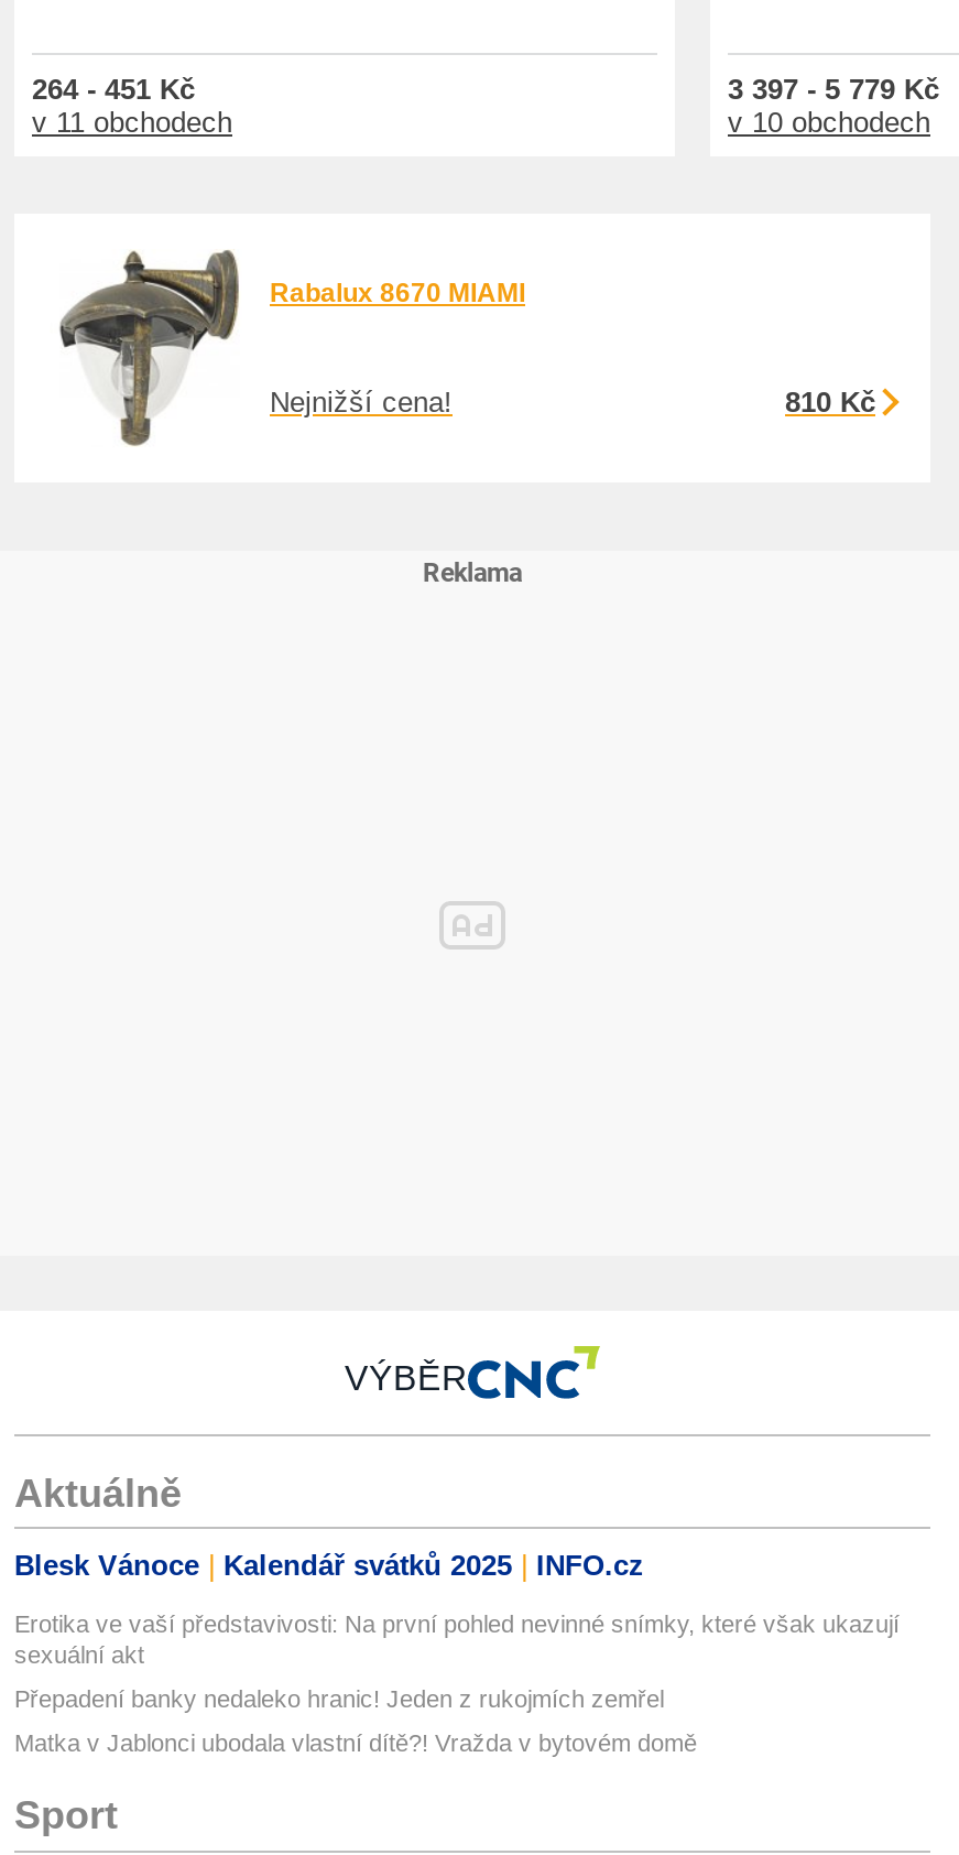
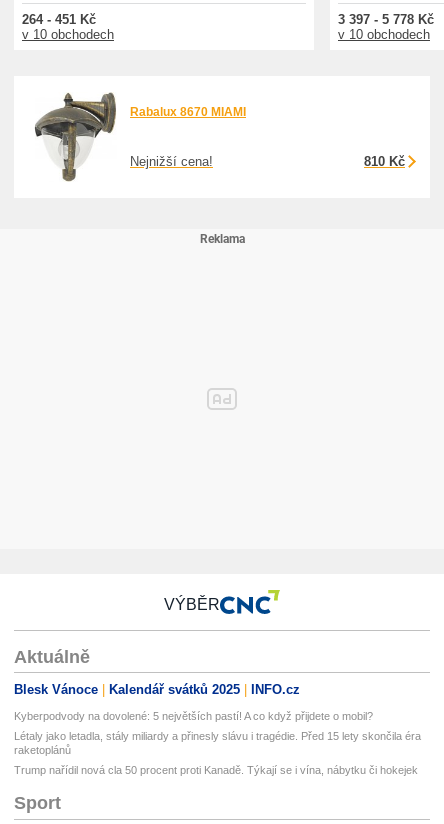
- 3 397 - 5 779 Kč
+ 3 397 - 5 778 Kč

- v 11 obchodech
+ v 10 obchodech

- Erotika ve vaší představivosti: Na první pohled nevinné snímky, které však ukazují
- sexuální akt
+ Kyberpodvody na dovolené: 5 největších pastí! A co když přijdete o mobil?

- Přepadení banky nedaleko hranic! Jeden z rukojmích zemřel
+ Létaly jako letadla, stály miliardy a přinesly slávu i tragédie. Před 15 lety skončila éra
+ raketoplánů

- Matka v Jablonci ubodala vlastní dítě?! Vražda v bytovém domě
+ Trump nařídil nová cla 50 procent proti Kanadě. Týkají se i vína, nábytku či hokejek
